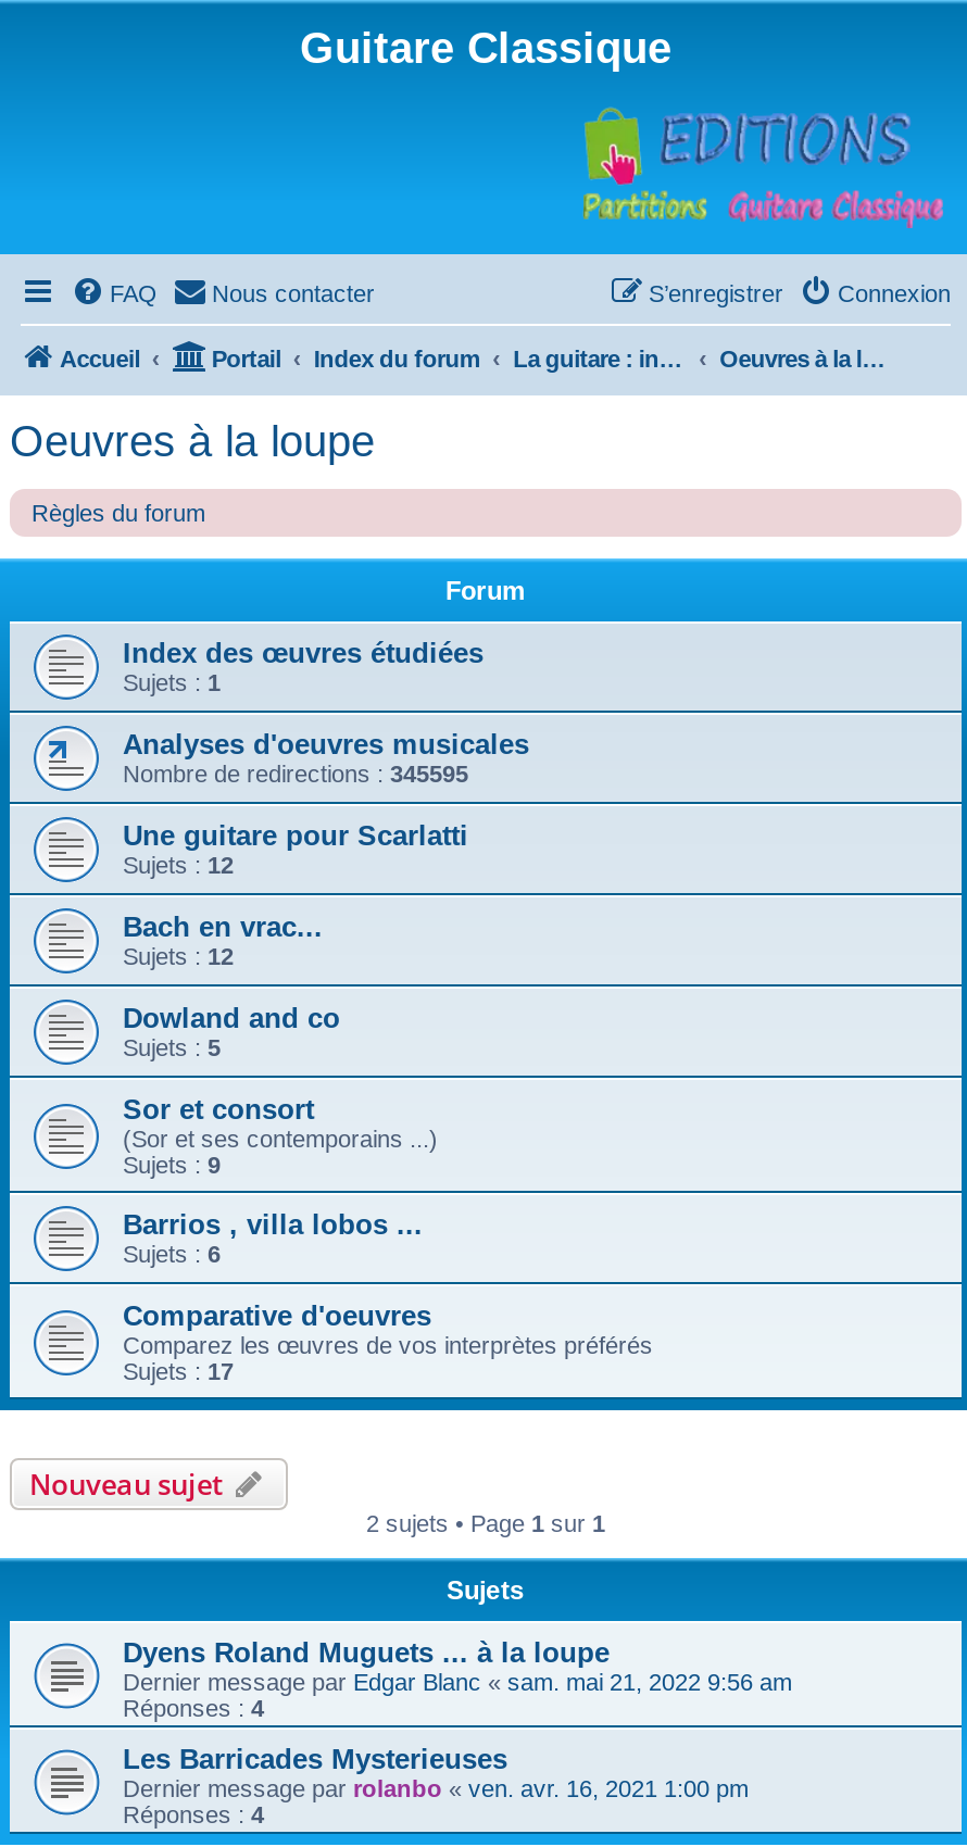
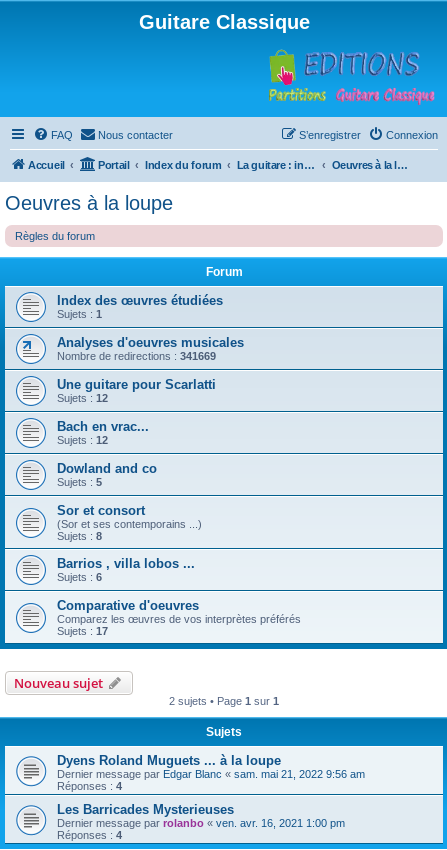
- Nombre de redirections : 345595
+ Nombre de redirections : 341669

- Sujets : 9
+ Sujets : 8
